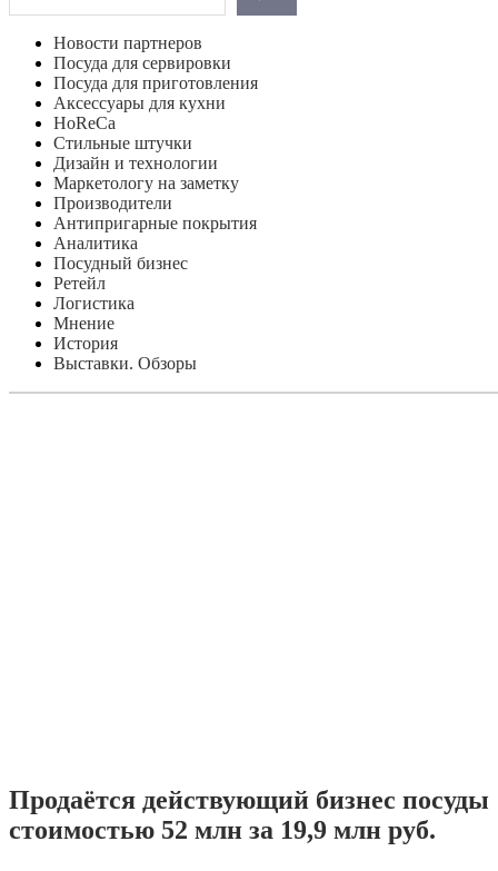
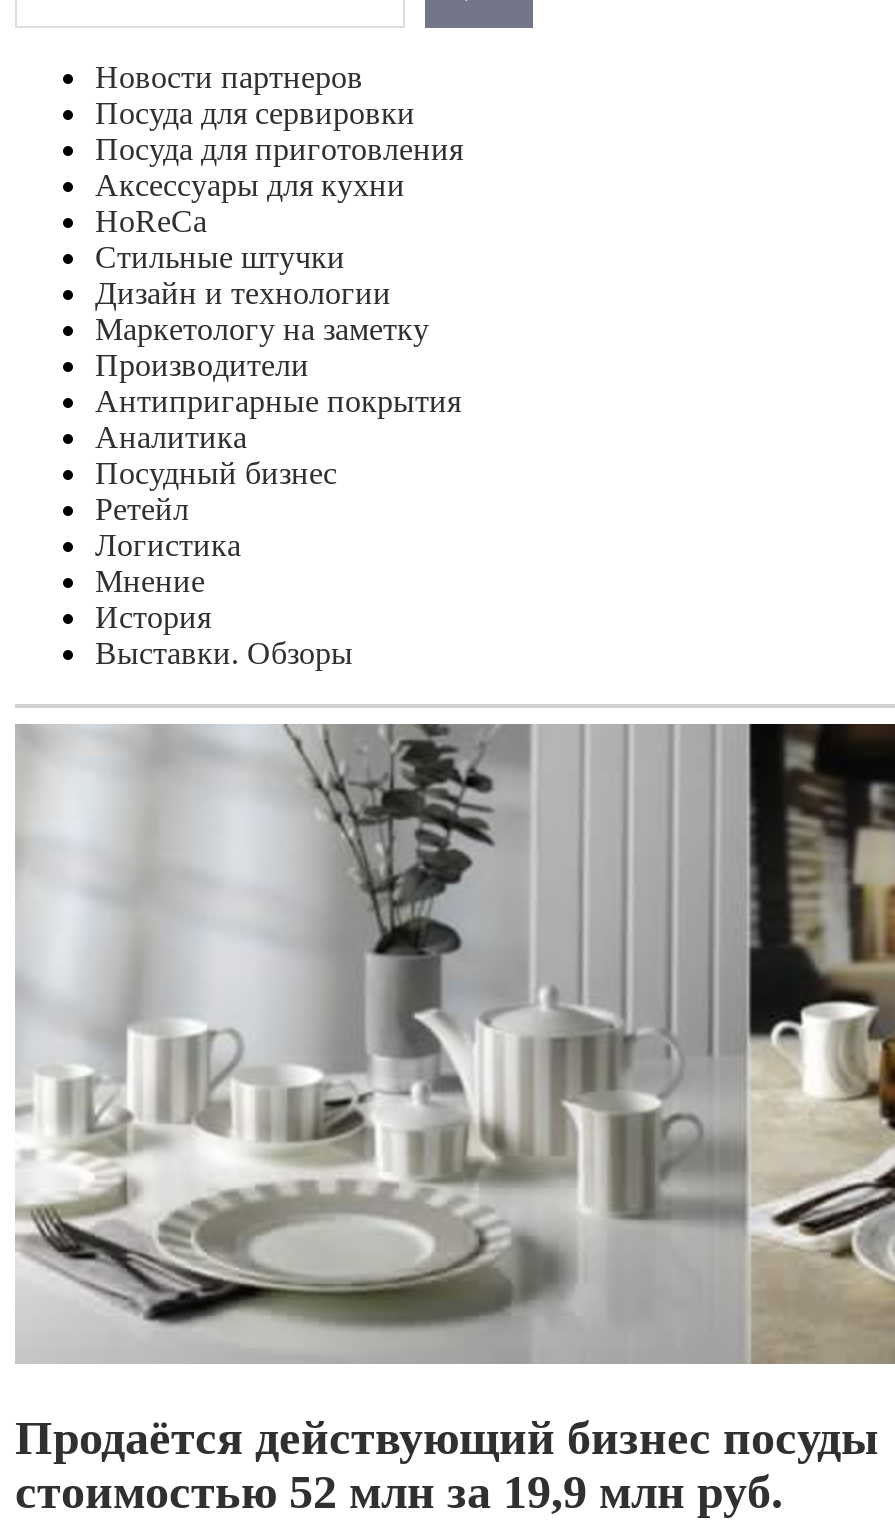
+ [image]
